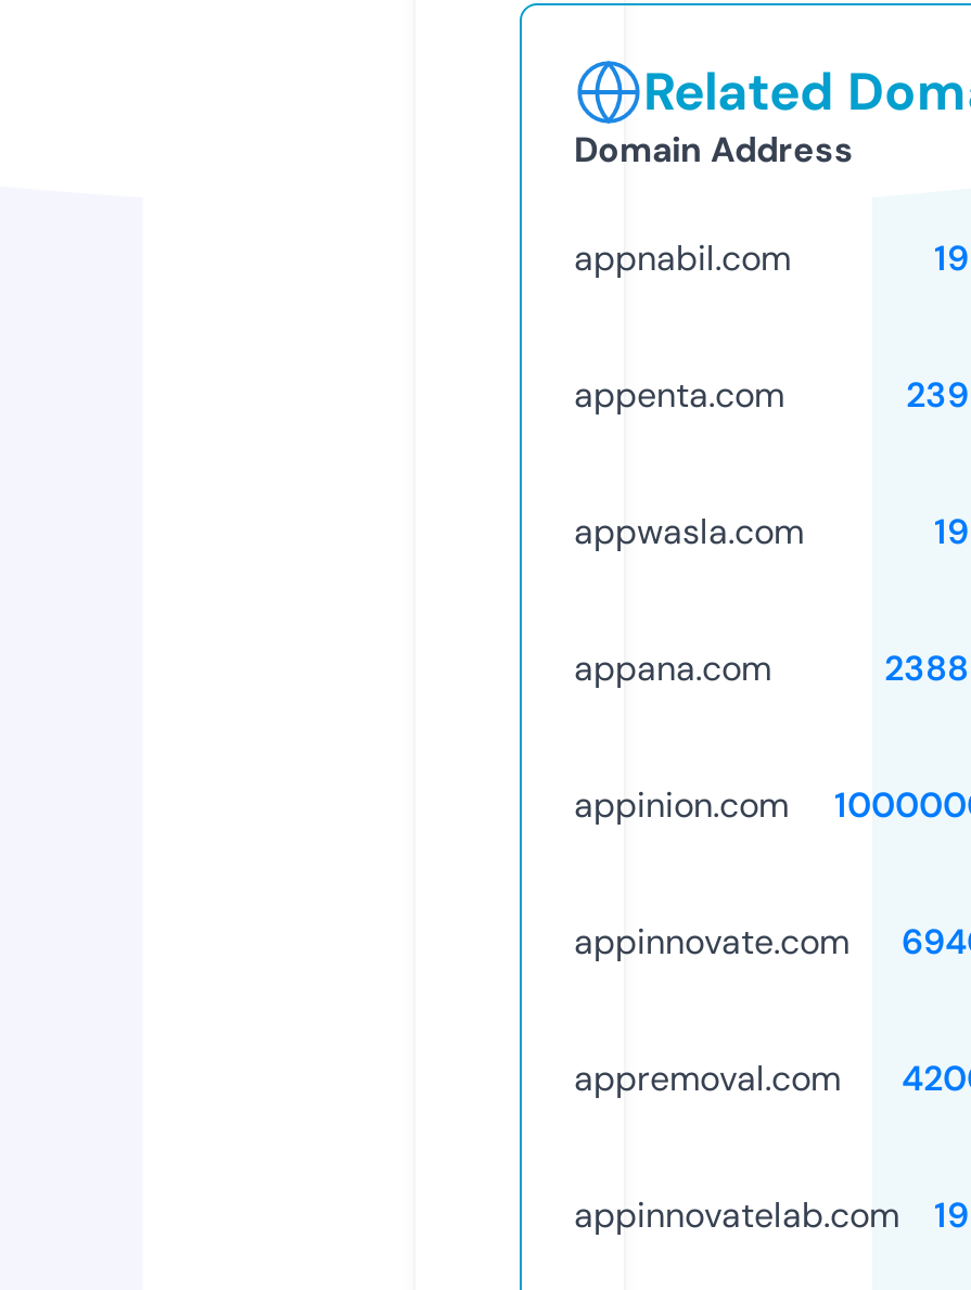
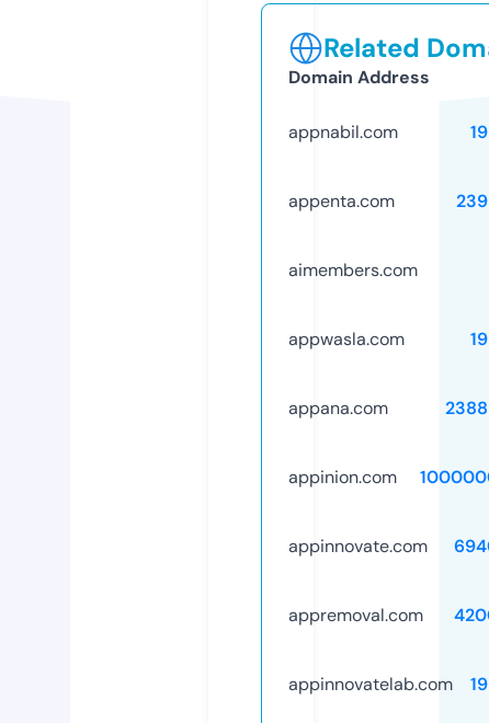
+ aimembers.com
